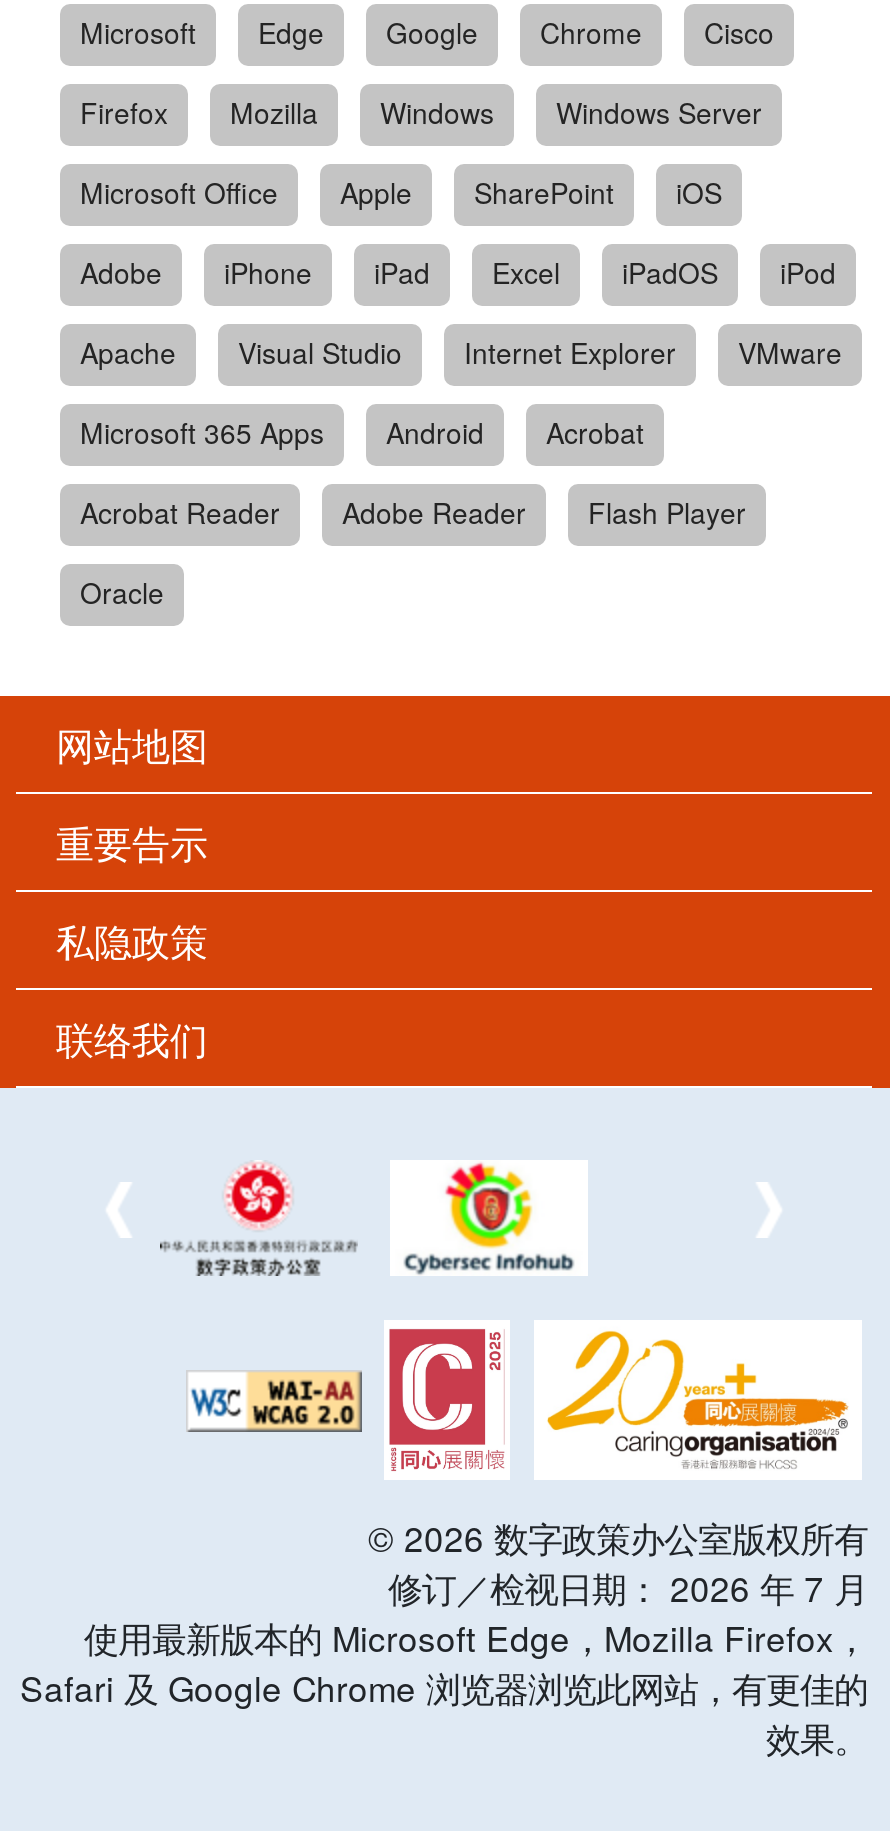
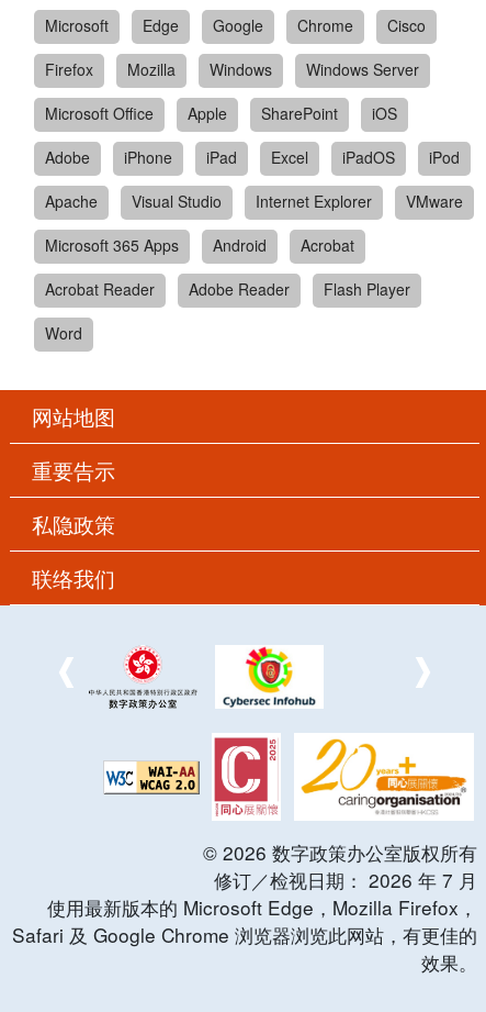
- Oracle
+ Word
